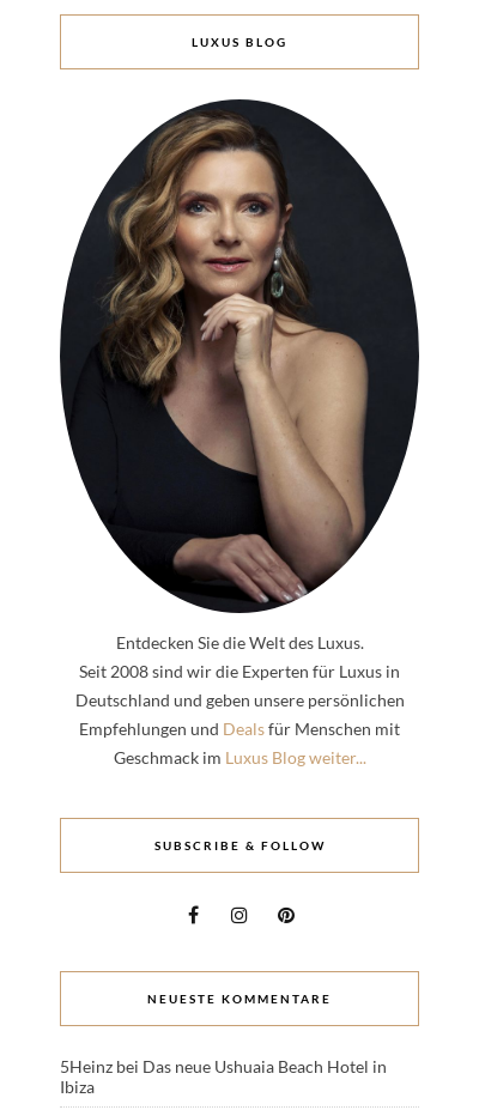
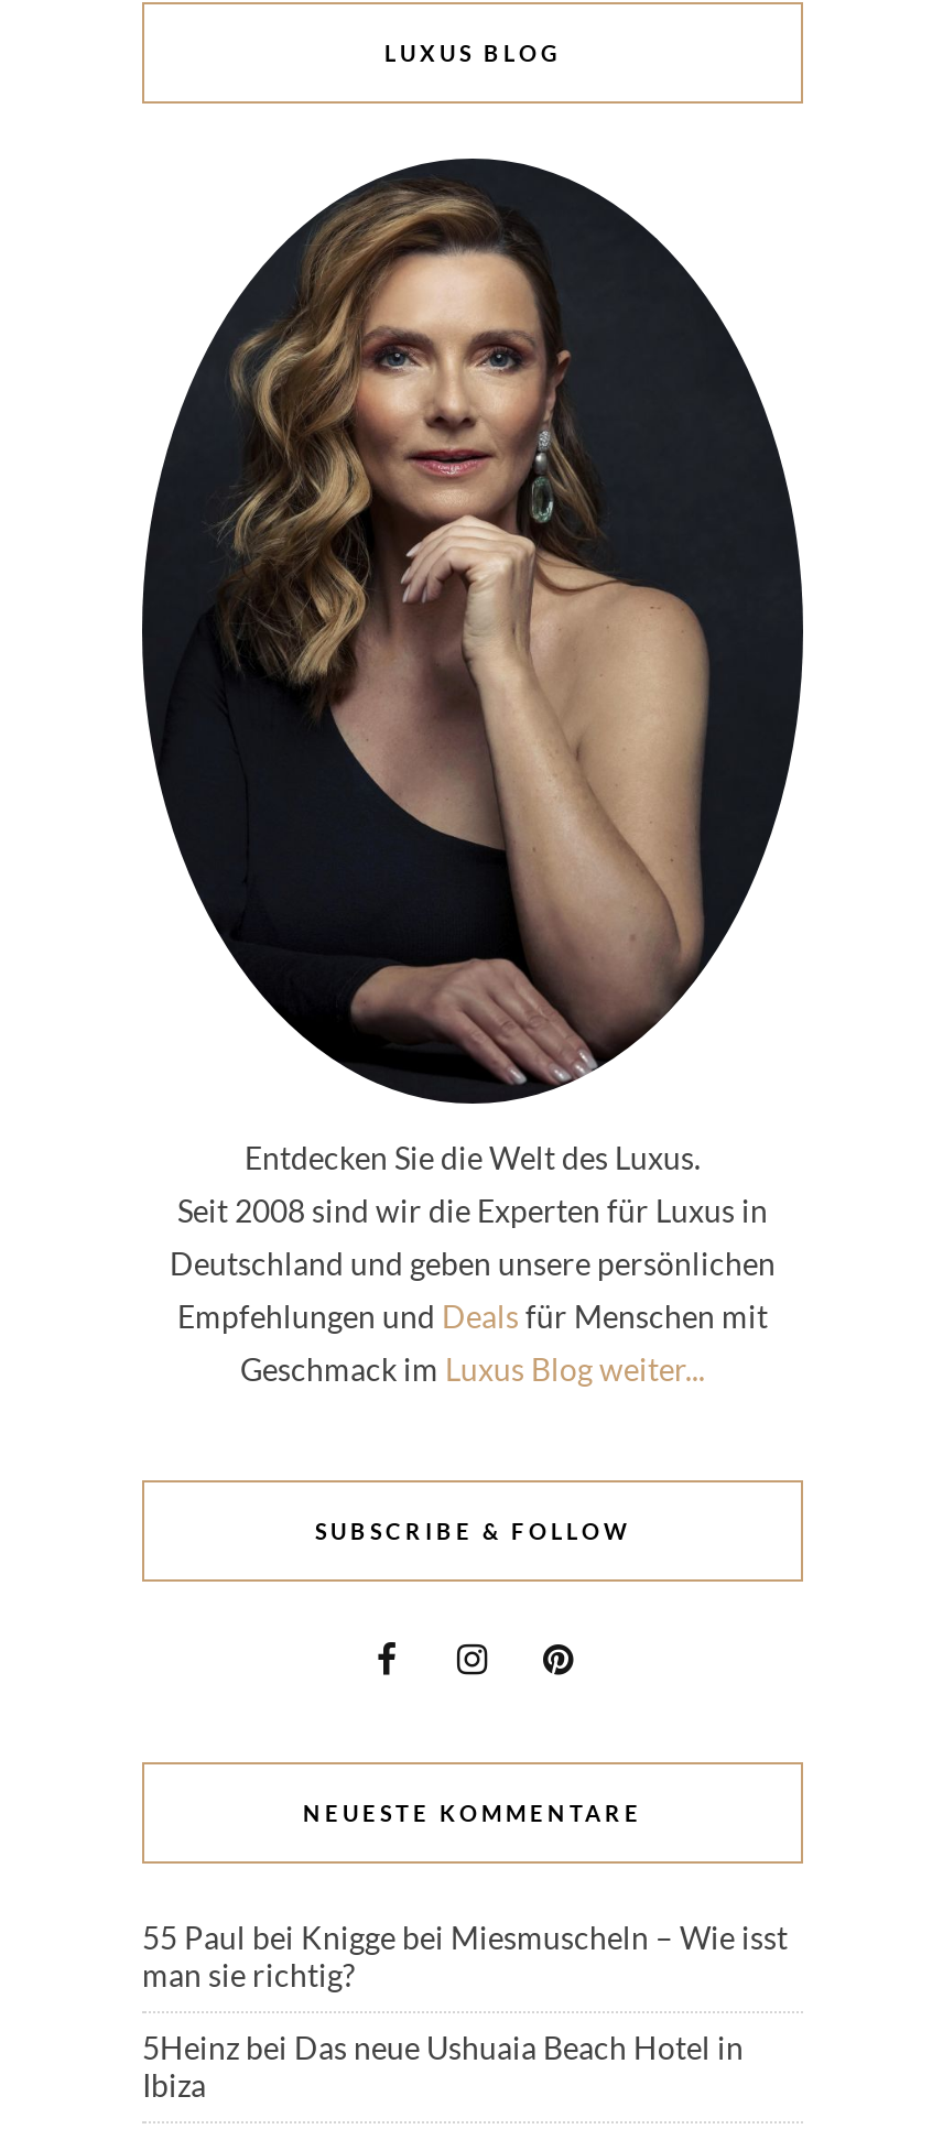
+ 55 Paul bei Knigge bei Miesmuscheln – Wie isst
+ man sie richtig?
